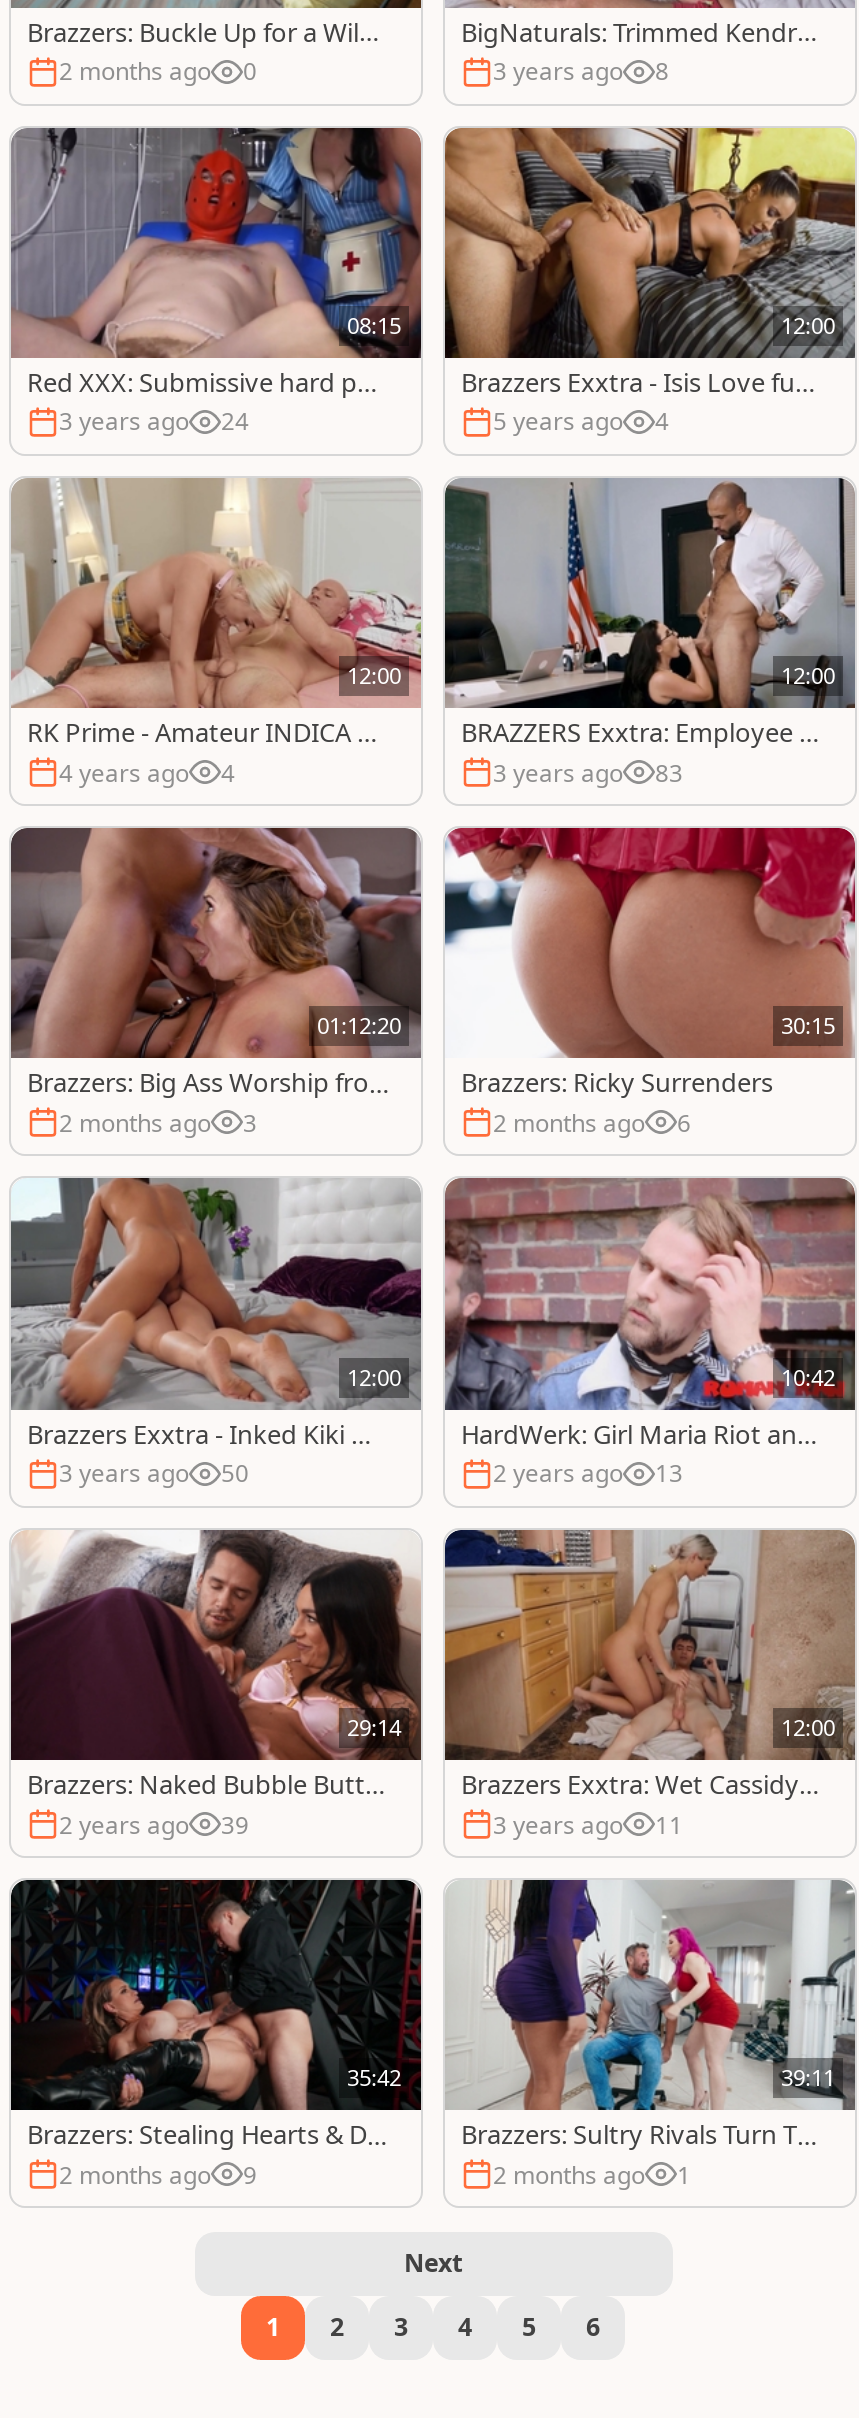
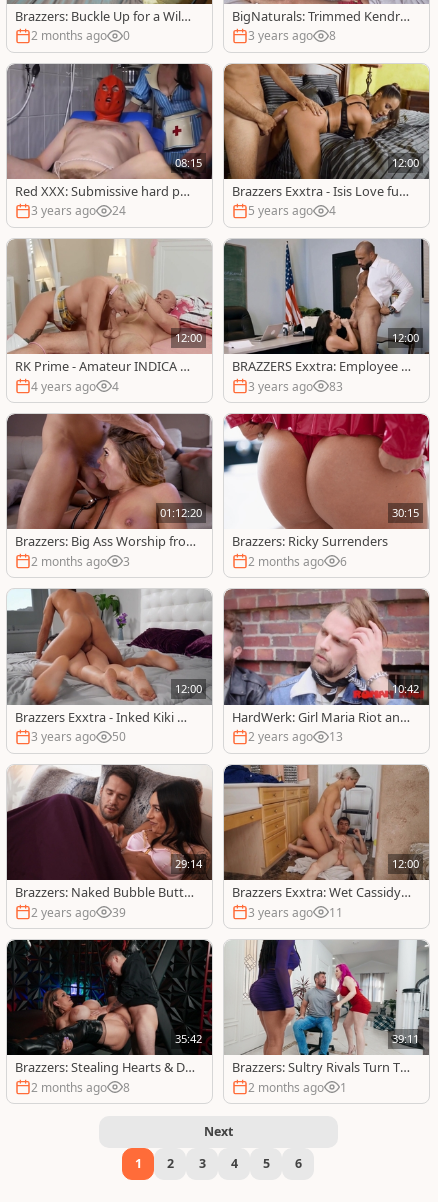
- 9
+ 8
